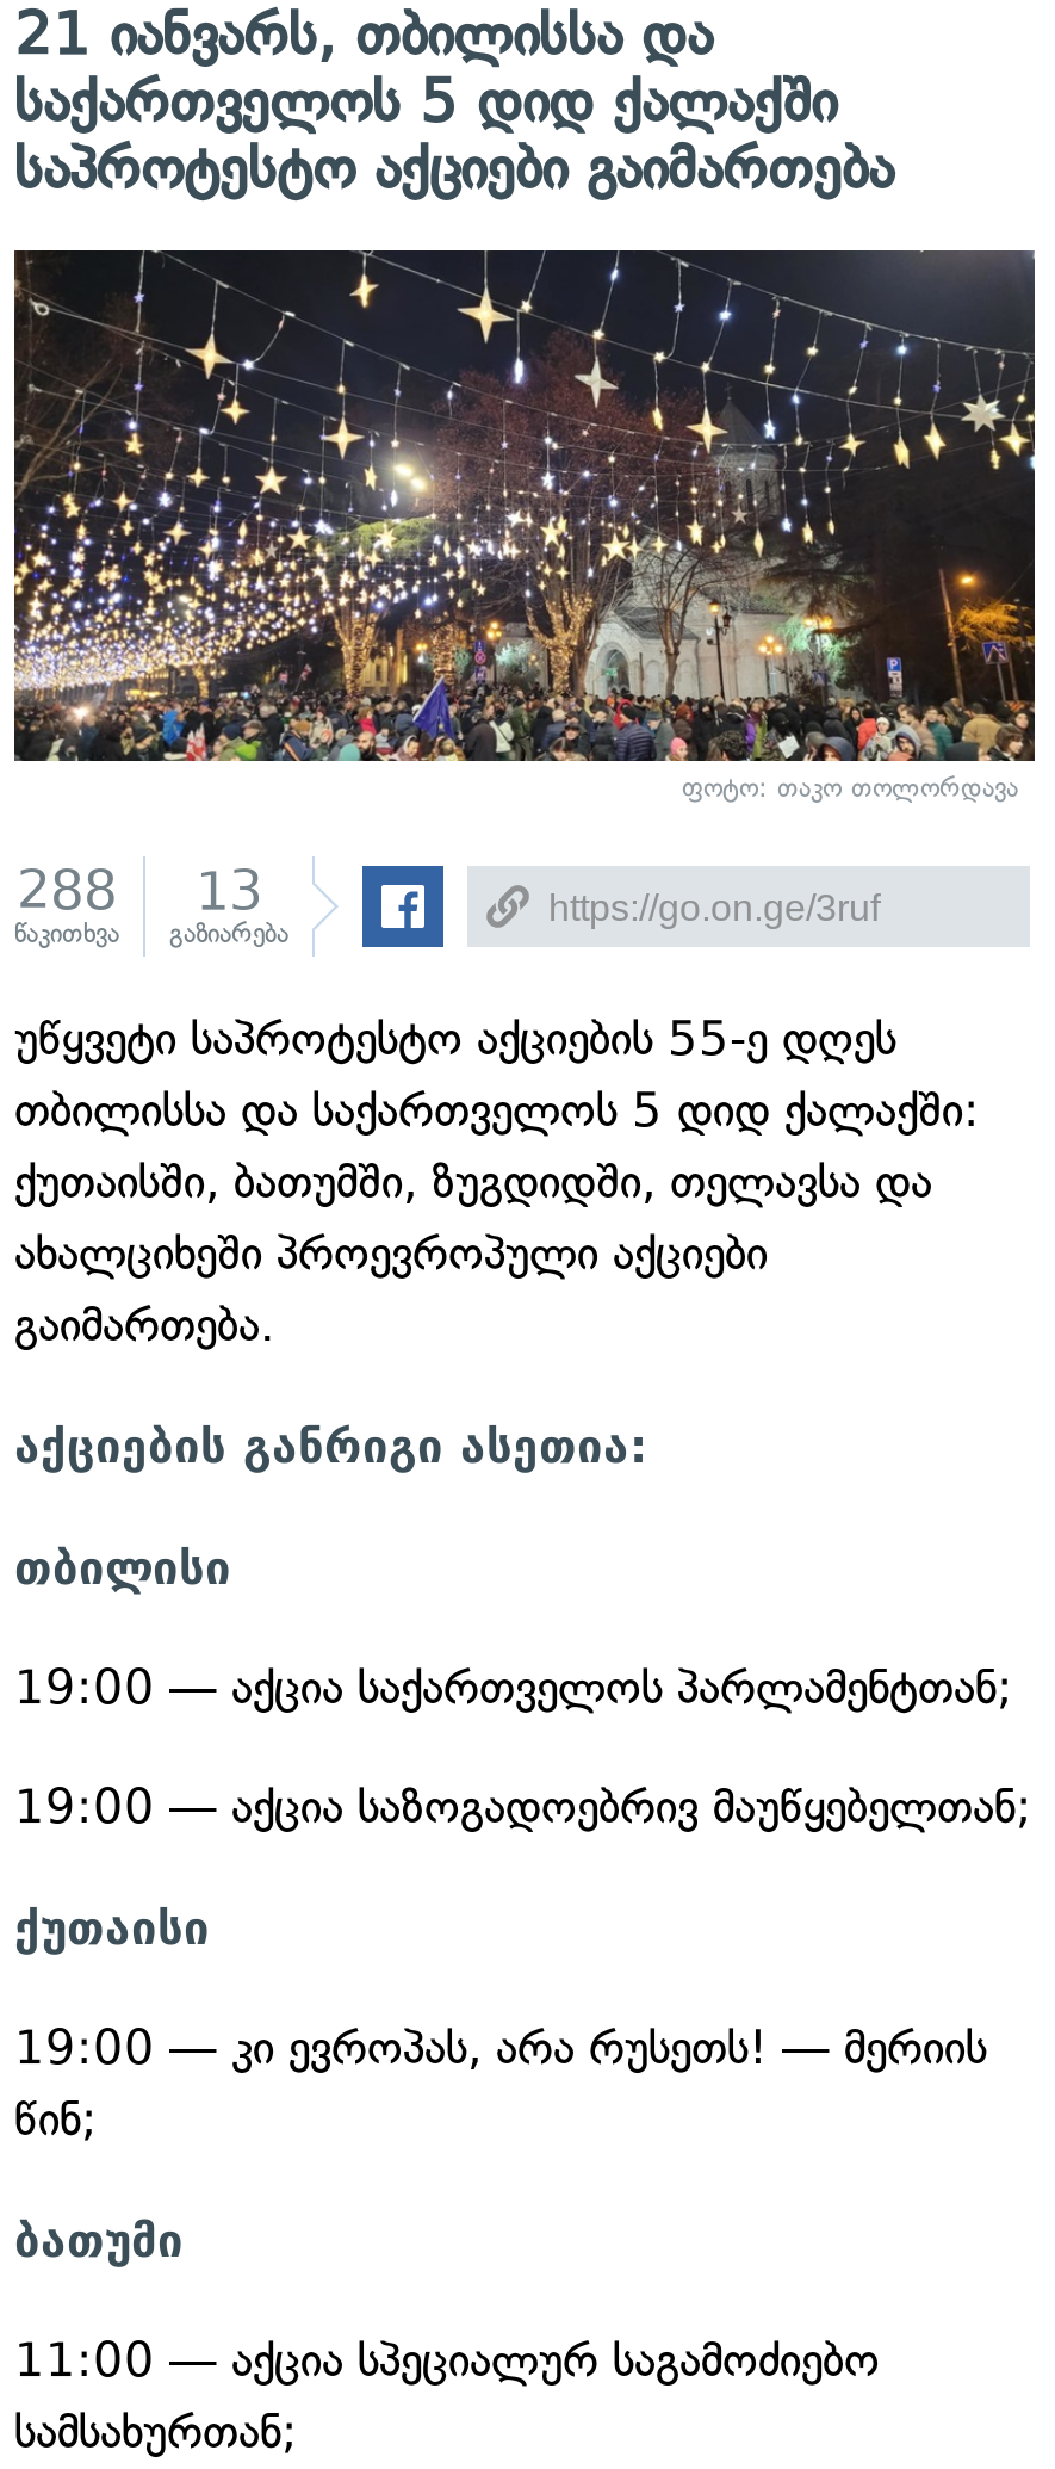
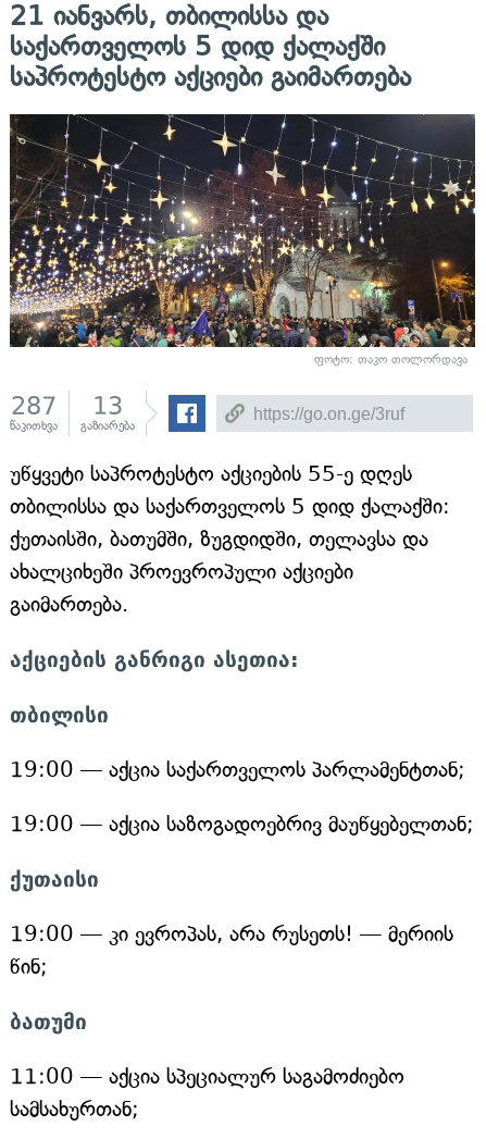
- 288 13
+ 287 13
